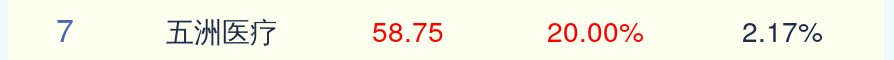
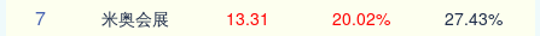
- 五洲医疗
- 58.75
- 20.00%
- 2.17%
+ 米奥会展
+ 13.31
+ 20.02%
+ 27.43%
